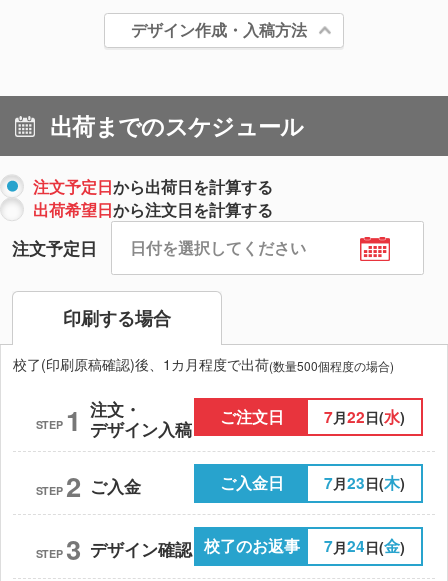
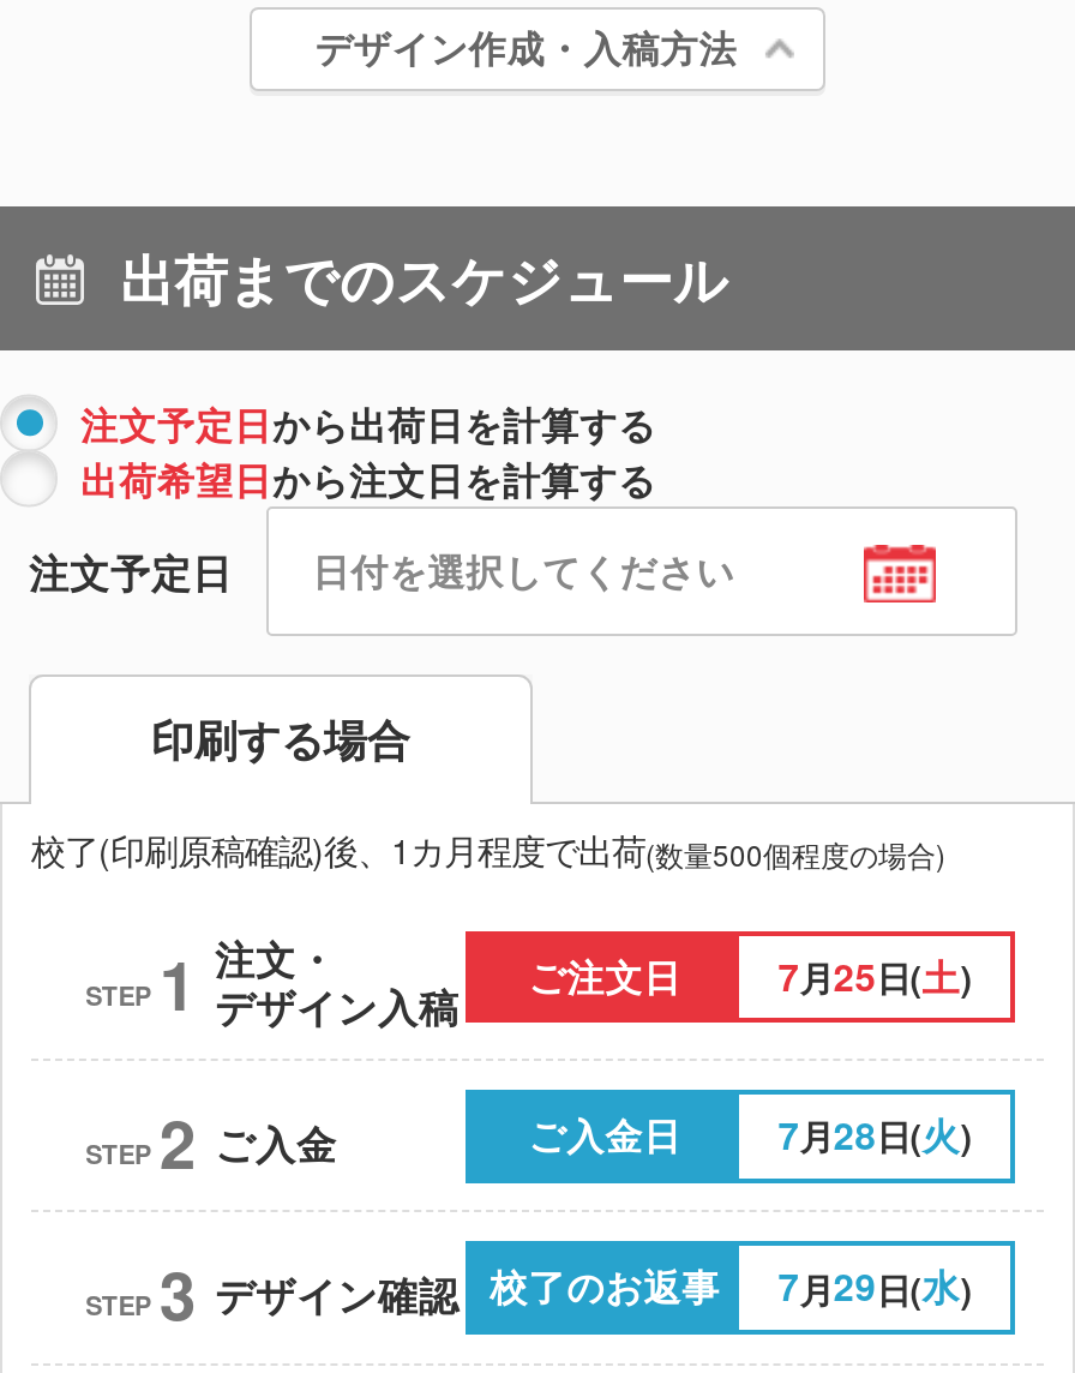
- ご注文日 7月22日(水)
+ ご注文日 7月25日(土)

- 7月23日(木)
+ 7月28日(火)

- 7月24日(金)
+ 7月29日(水)
